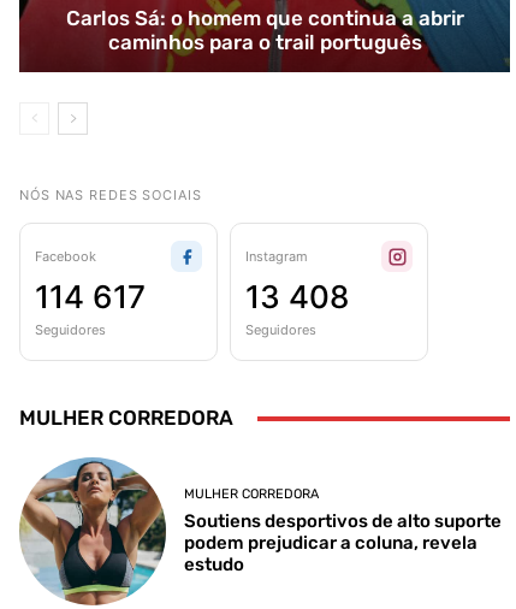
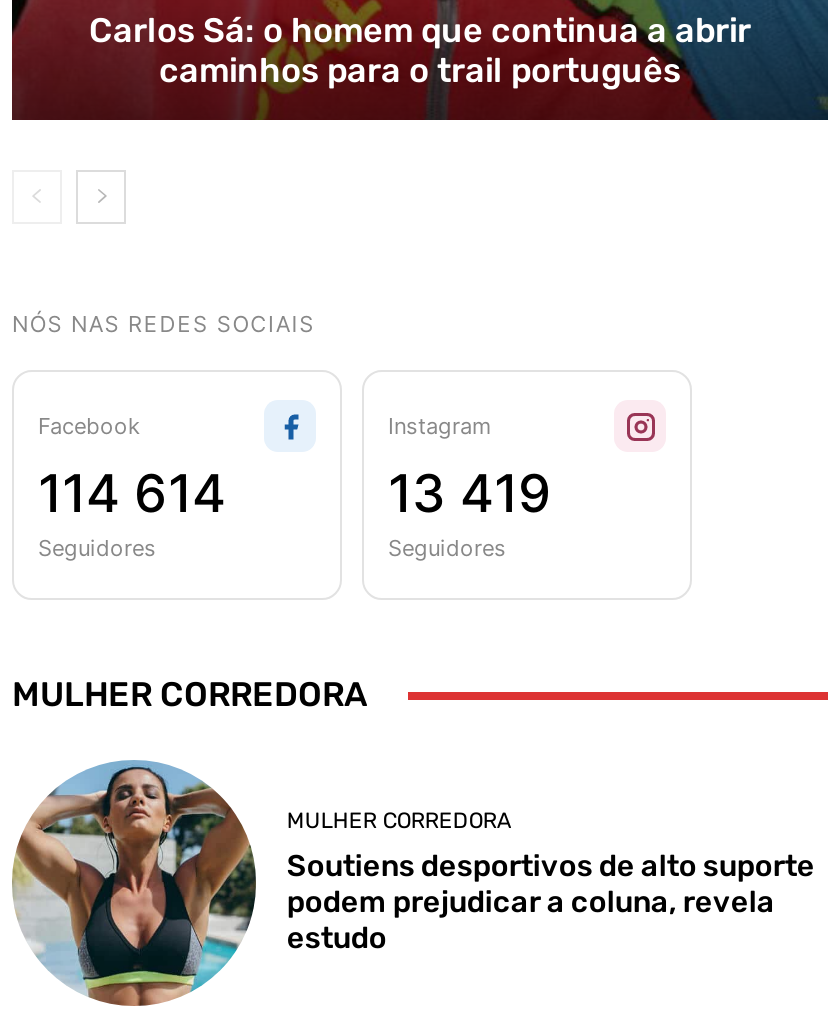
- 114 617
+ 114 614

- 13 408
+ 13 419
